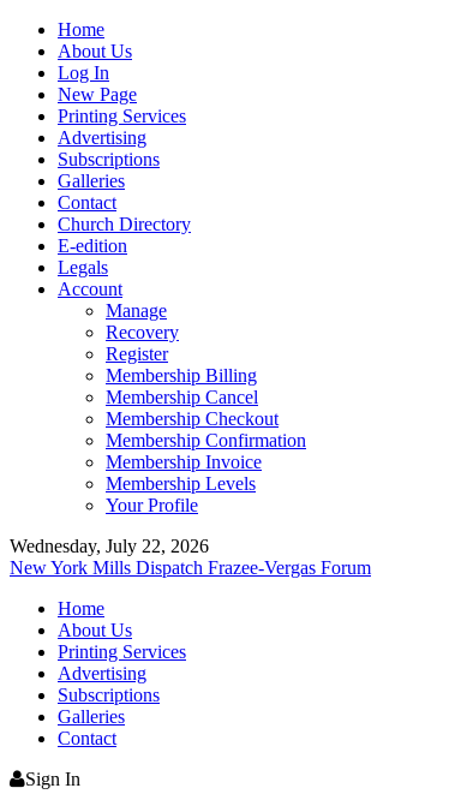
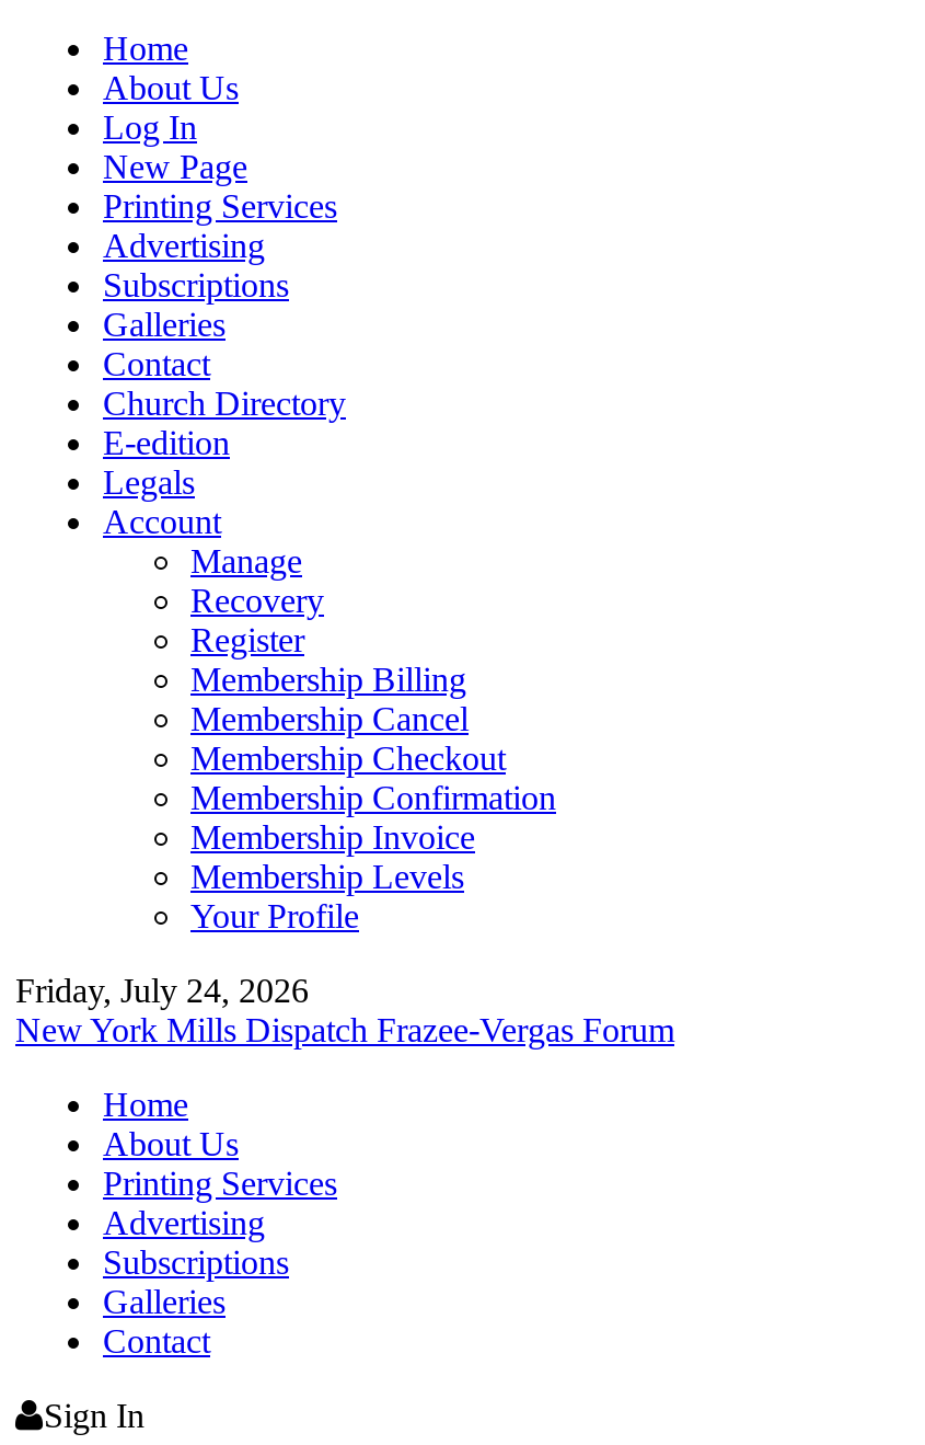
- Wednesday, July 22, 2026
+ Friday, July 24, 2026
